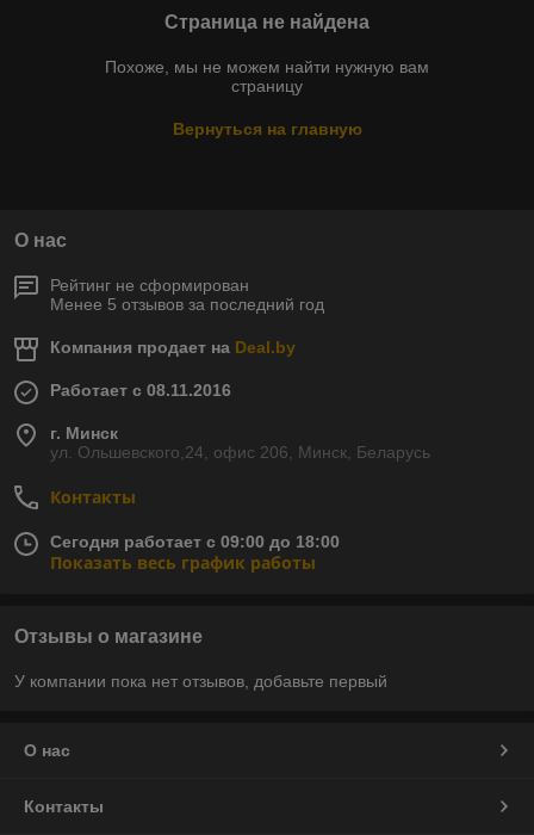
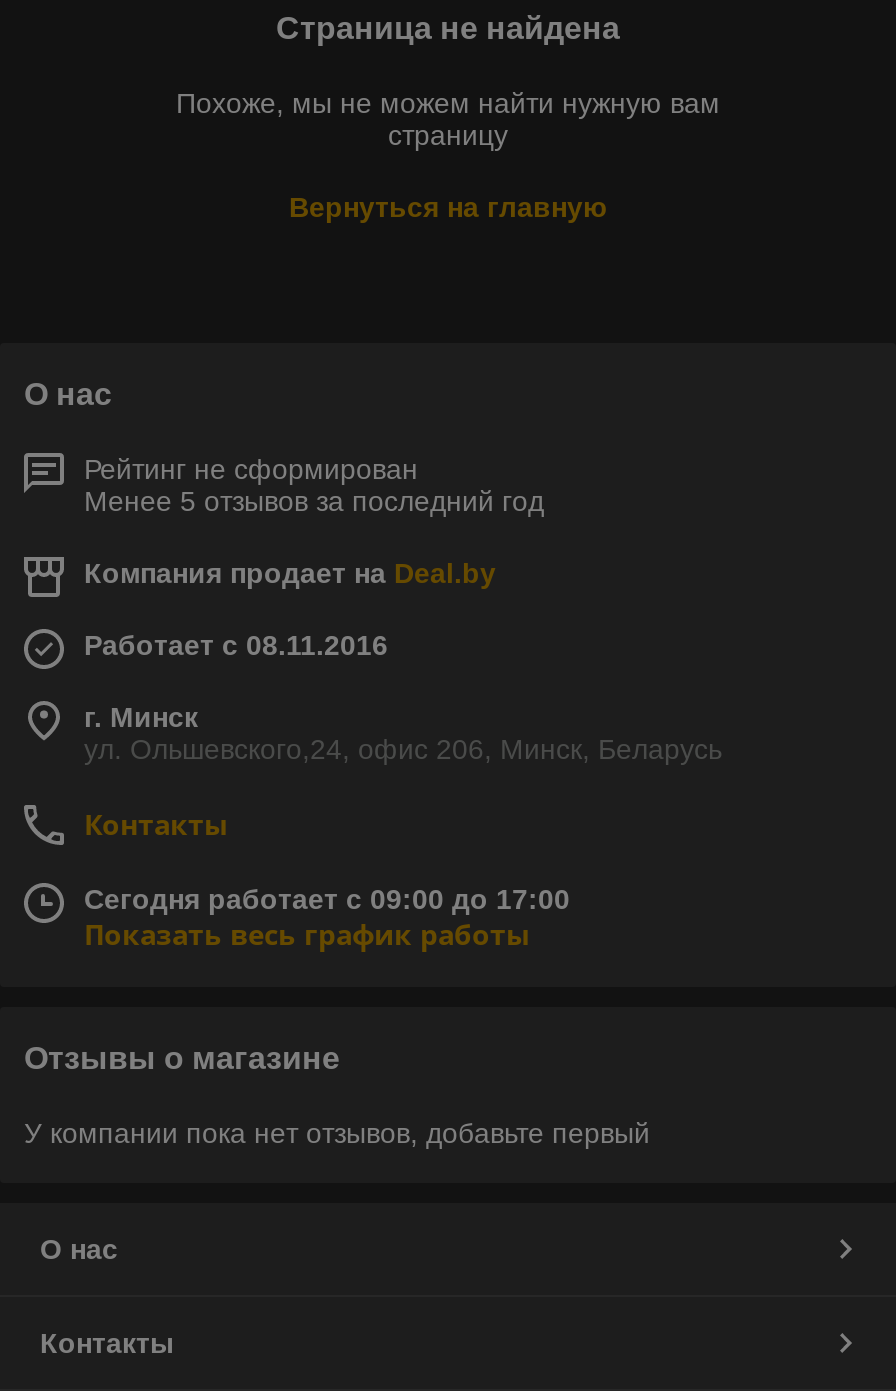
- Сегодня работает с 09:00 до 18:00
+ Сегодня работает с 09:00 до 17:00
